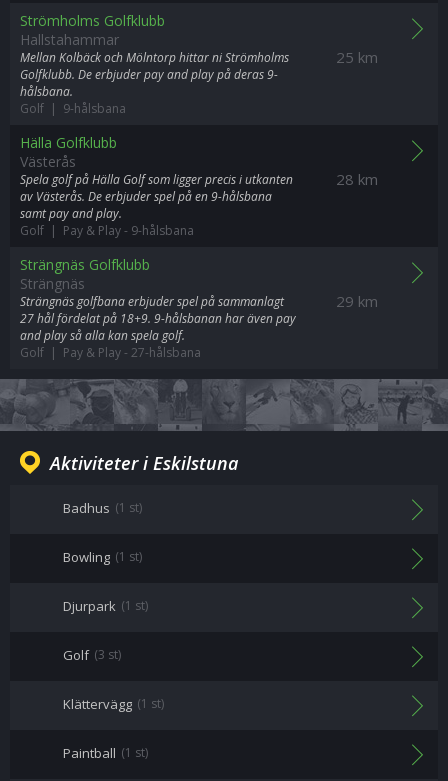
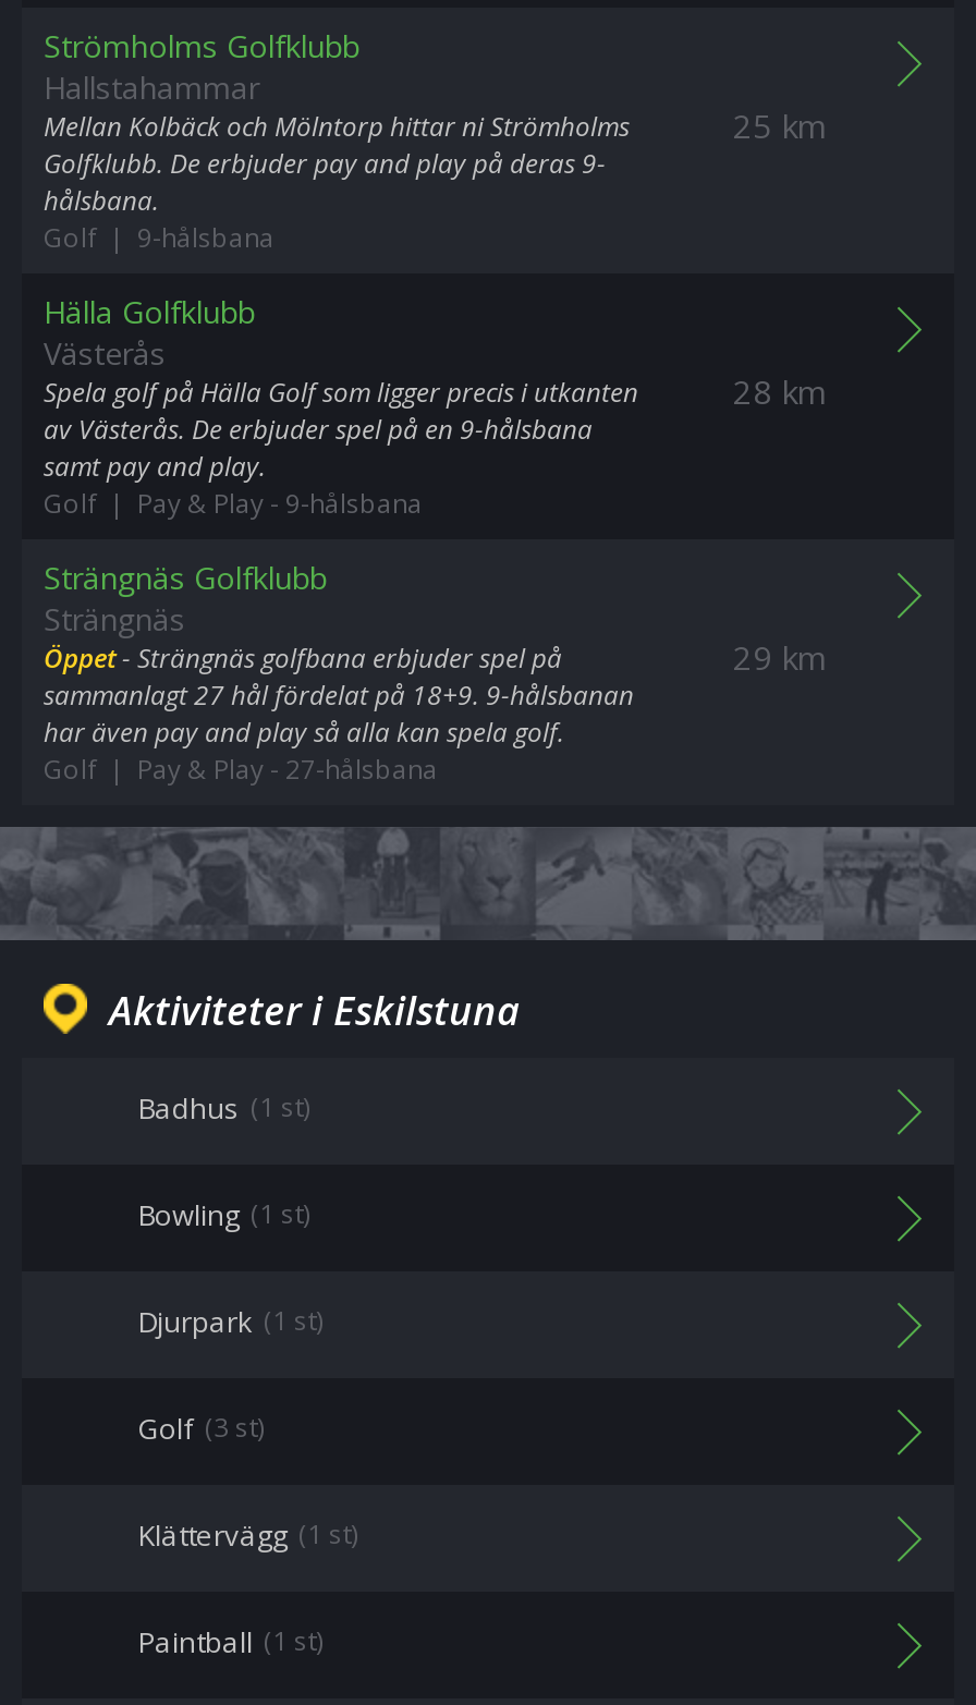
- Strängnäs golfbana erbjuder spel på sammanlagt
- 27 hål fördelat på 18+9. 9-hålsbanan har även pay
- and play så alla kan spela golf.
+ Öppet- Strängnäs golfbana erbjuder spel på
+ sammanlagt 27 hål fördelat på 18+9. 9-hålsbanan
+ har även pay and play så alla kan spela golf.
